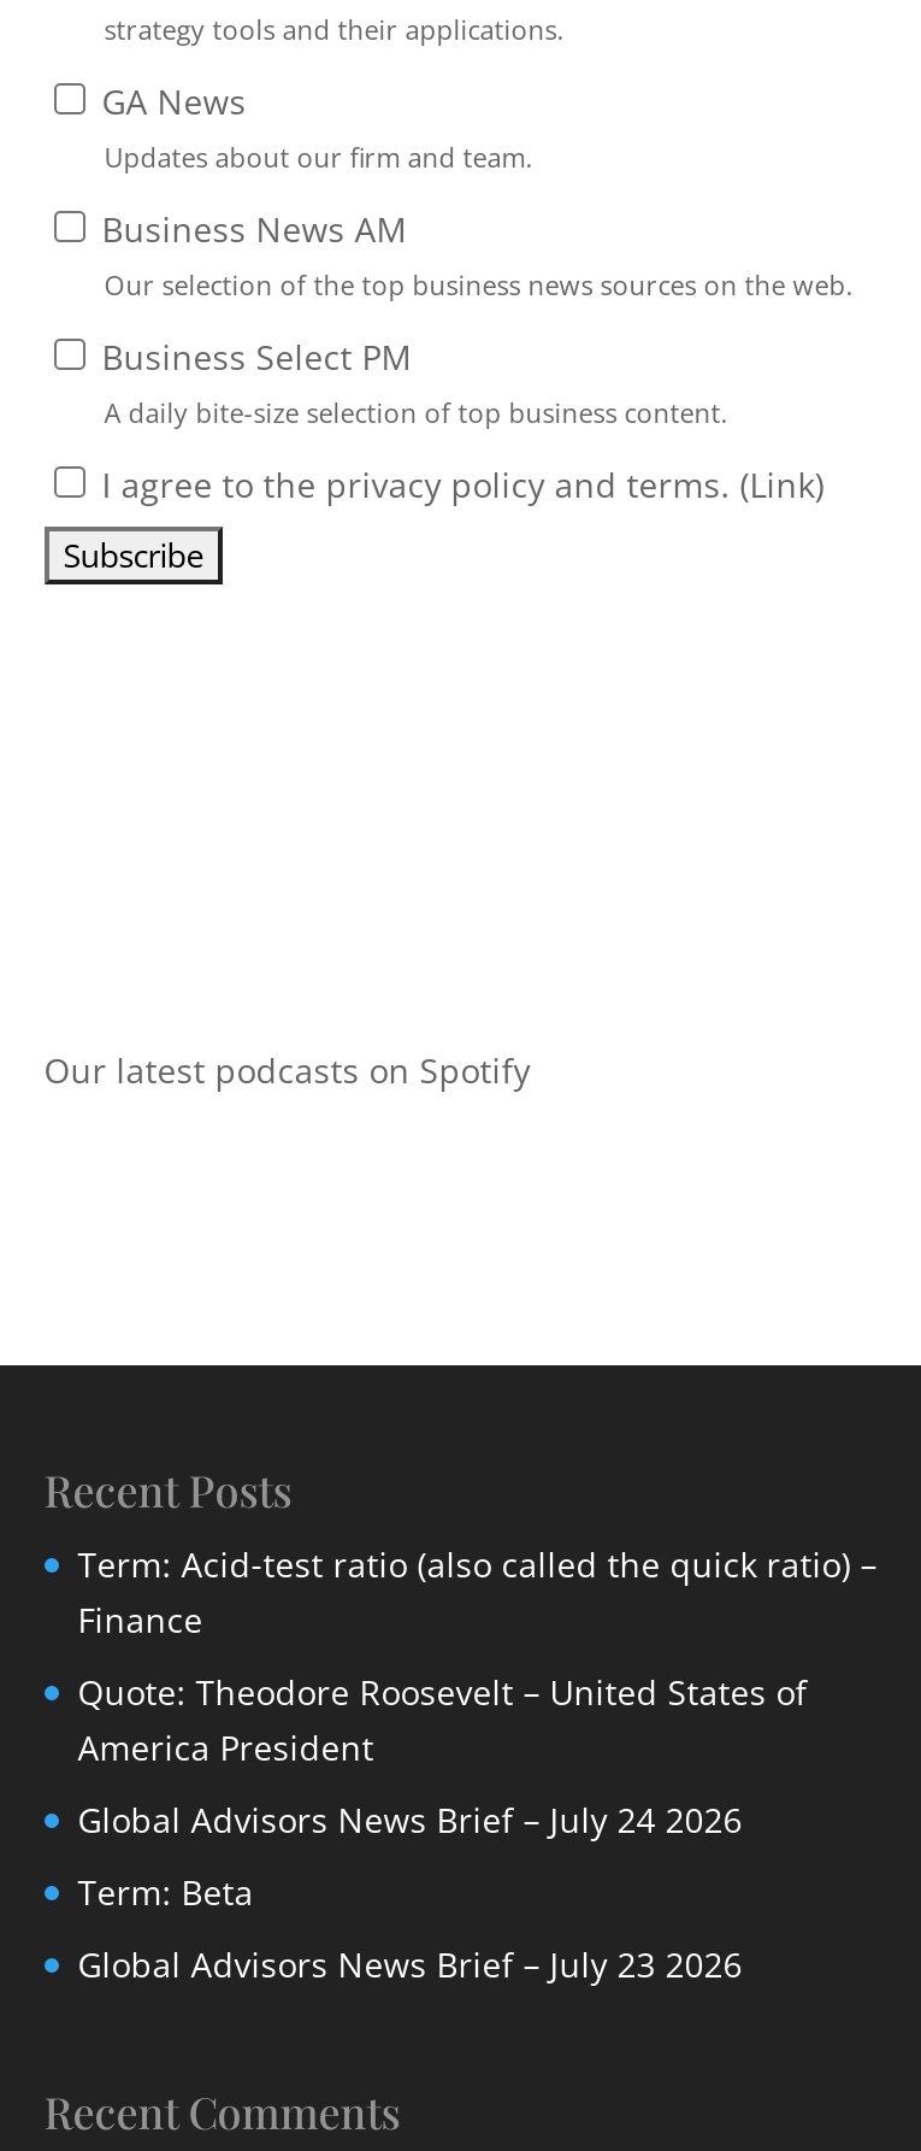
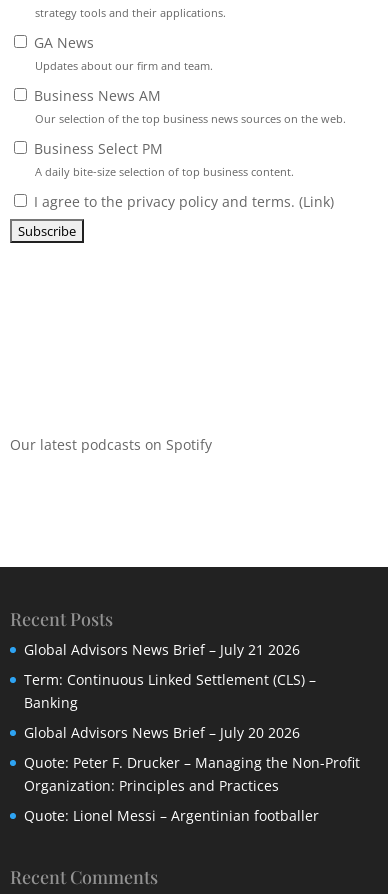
- Term: Acid-test ratio (also called the quick ratio) –
- Finance
+ Global Advisors News Brief – July 21 2026

- Quote: Theodore Roosevelt – United States of
- America President
+ Term: Continuous Linked Settlement (CLS) –
+ Banking

- Global Advisors News Brief – July 24 2026
+ Global Advisors News Brief – July 20 2026

- Term: Beta
+ Quote: Peter F. Drucker – Managing the Non-Profit
+ Organization: Principles and Practices

- Global Advisors News Brief – July 23 2026
+ Quote: Lionel Messi – Argentinian footballer
